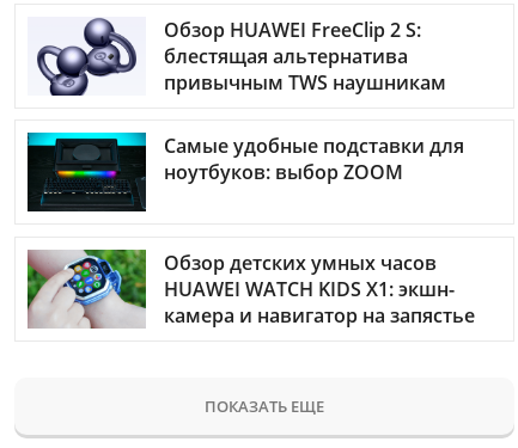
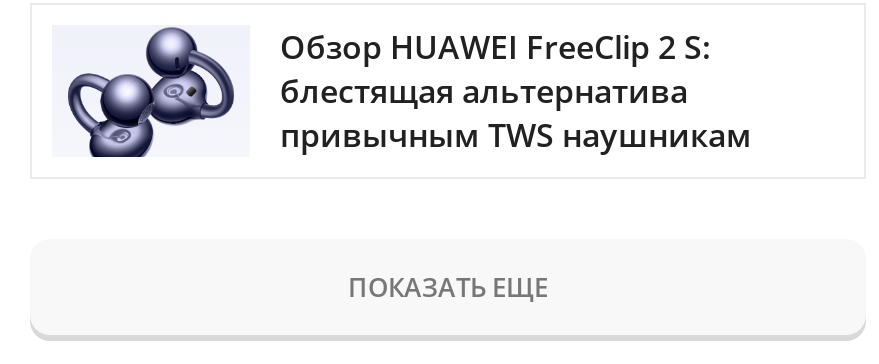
- [image]
- Самые удобные подставки для
- ноутбуков: выбор ZOOM
- Обзор детских умных часов
- HUAWEI WATCH KIDS X1: экшн-
- камера и навигатор на запястье

- [image]
